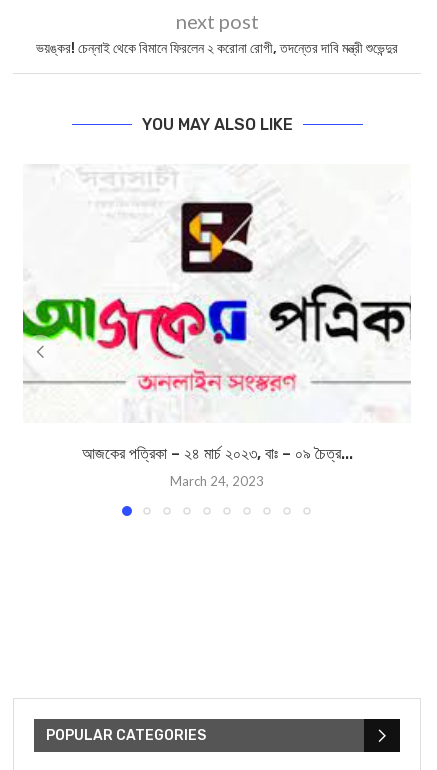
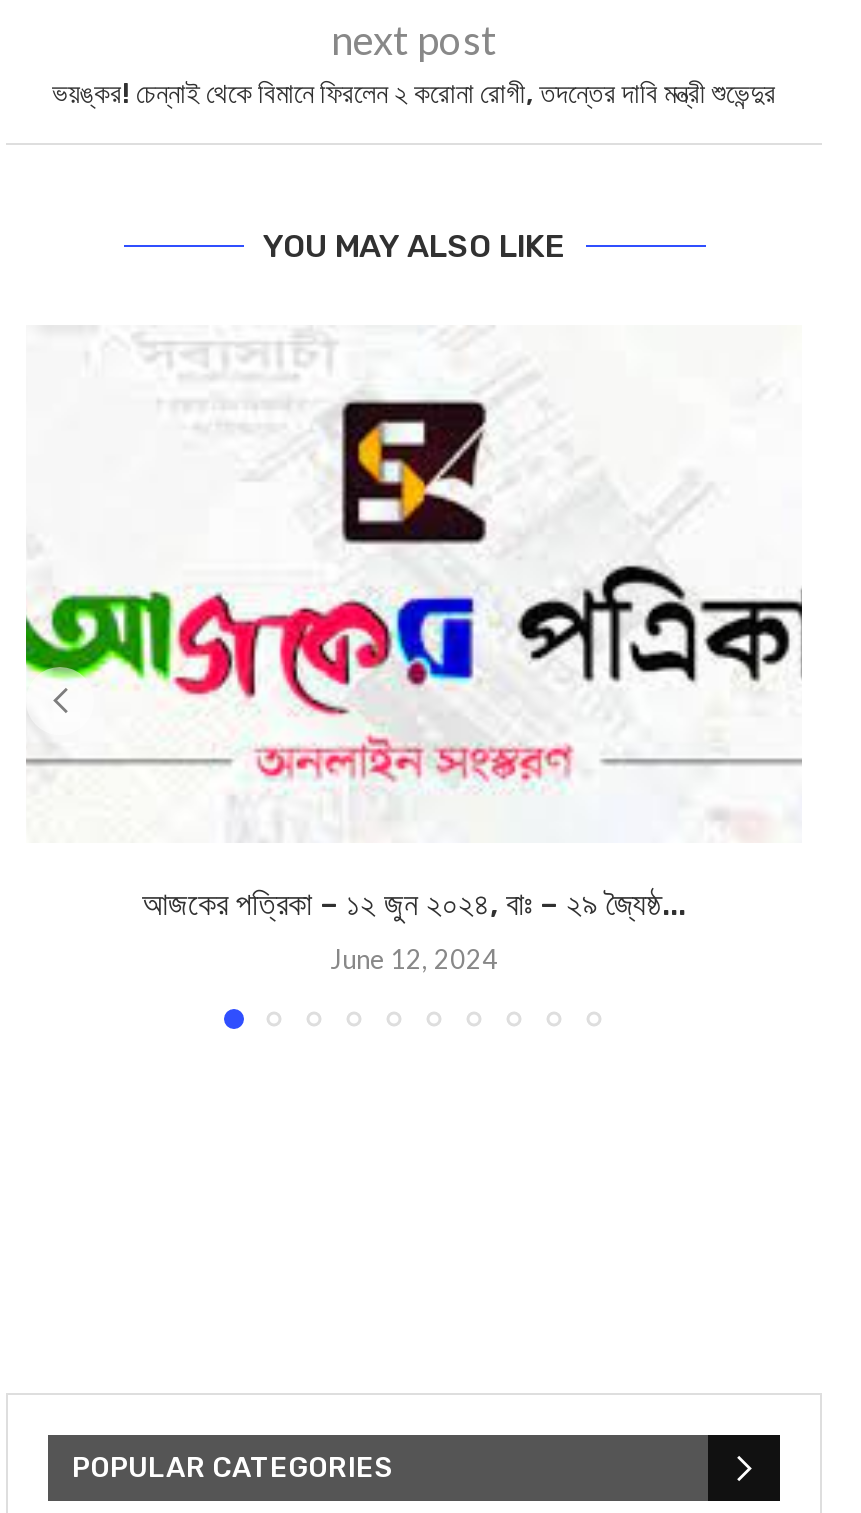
- আজকের পত্রিকা – ২৪ মার্চ ২০২৩, বাঃ – ০৯ চৈত্র...
+ আজকের পত্রিকা – ১২ জুন ২০২৪, বাঃ – ২৯ জ্যৈষ্ঠ...

- March 24, 2023
+ June 12, 2024
